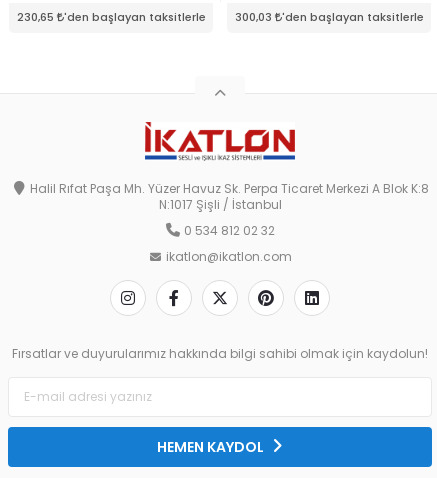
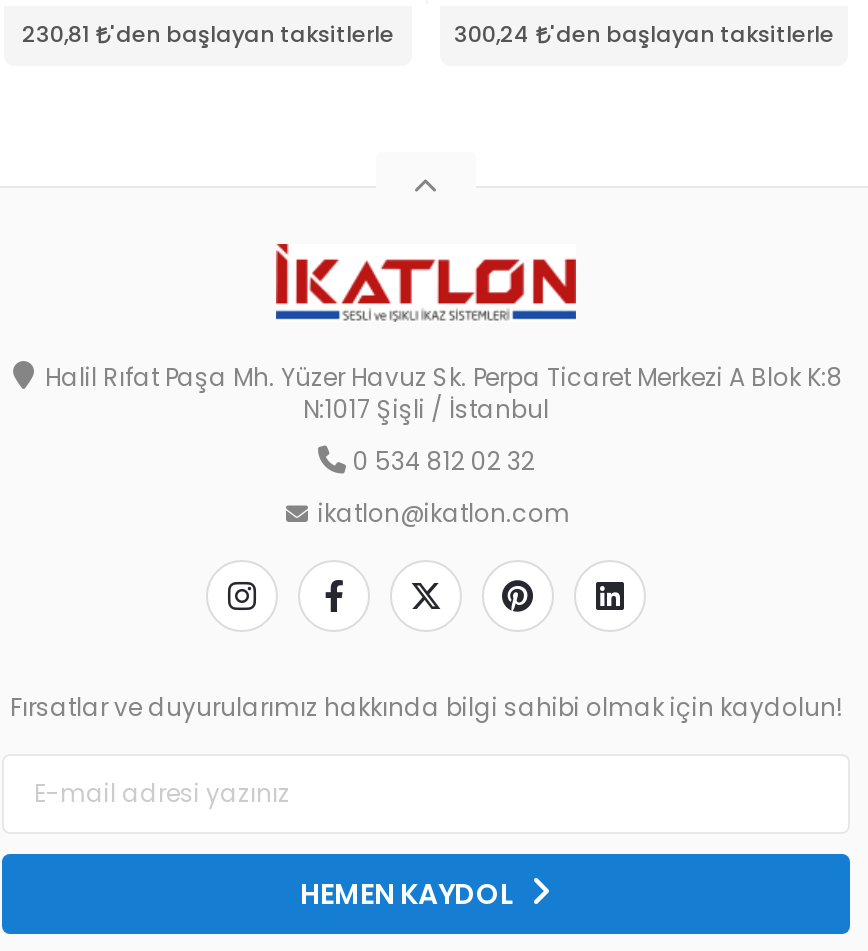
- 230,65 'den başlayan taksitlerle
+ 230,81 'den başlayan taksitlerle

- 300,03 'den başlayan taksitlerle
+ 300,24 'den başlayan taksitlerle
